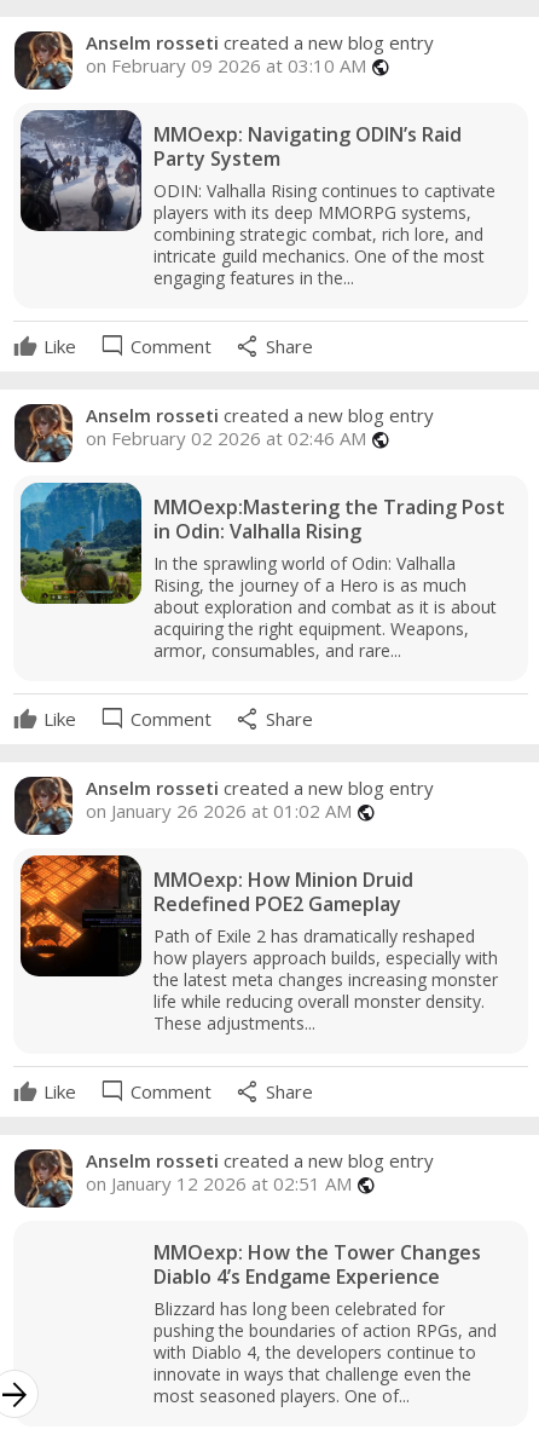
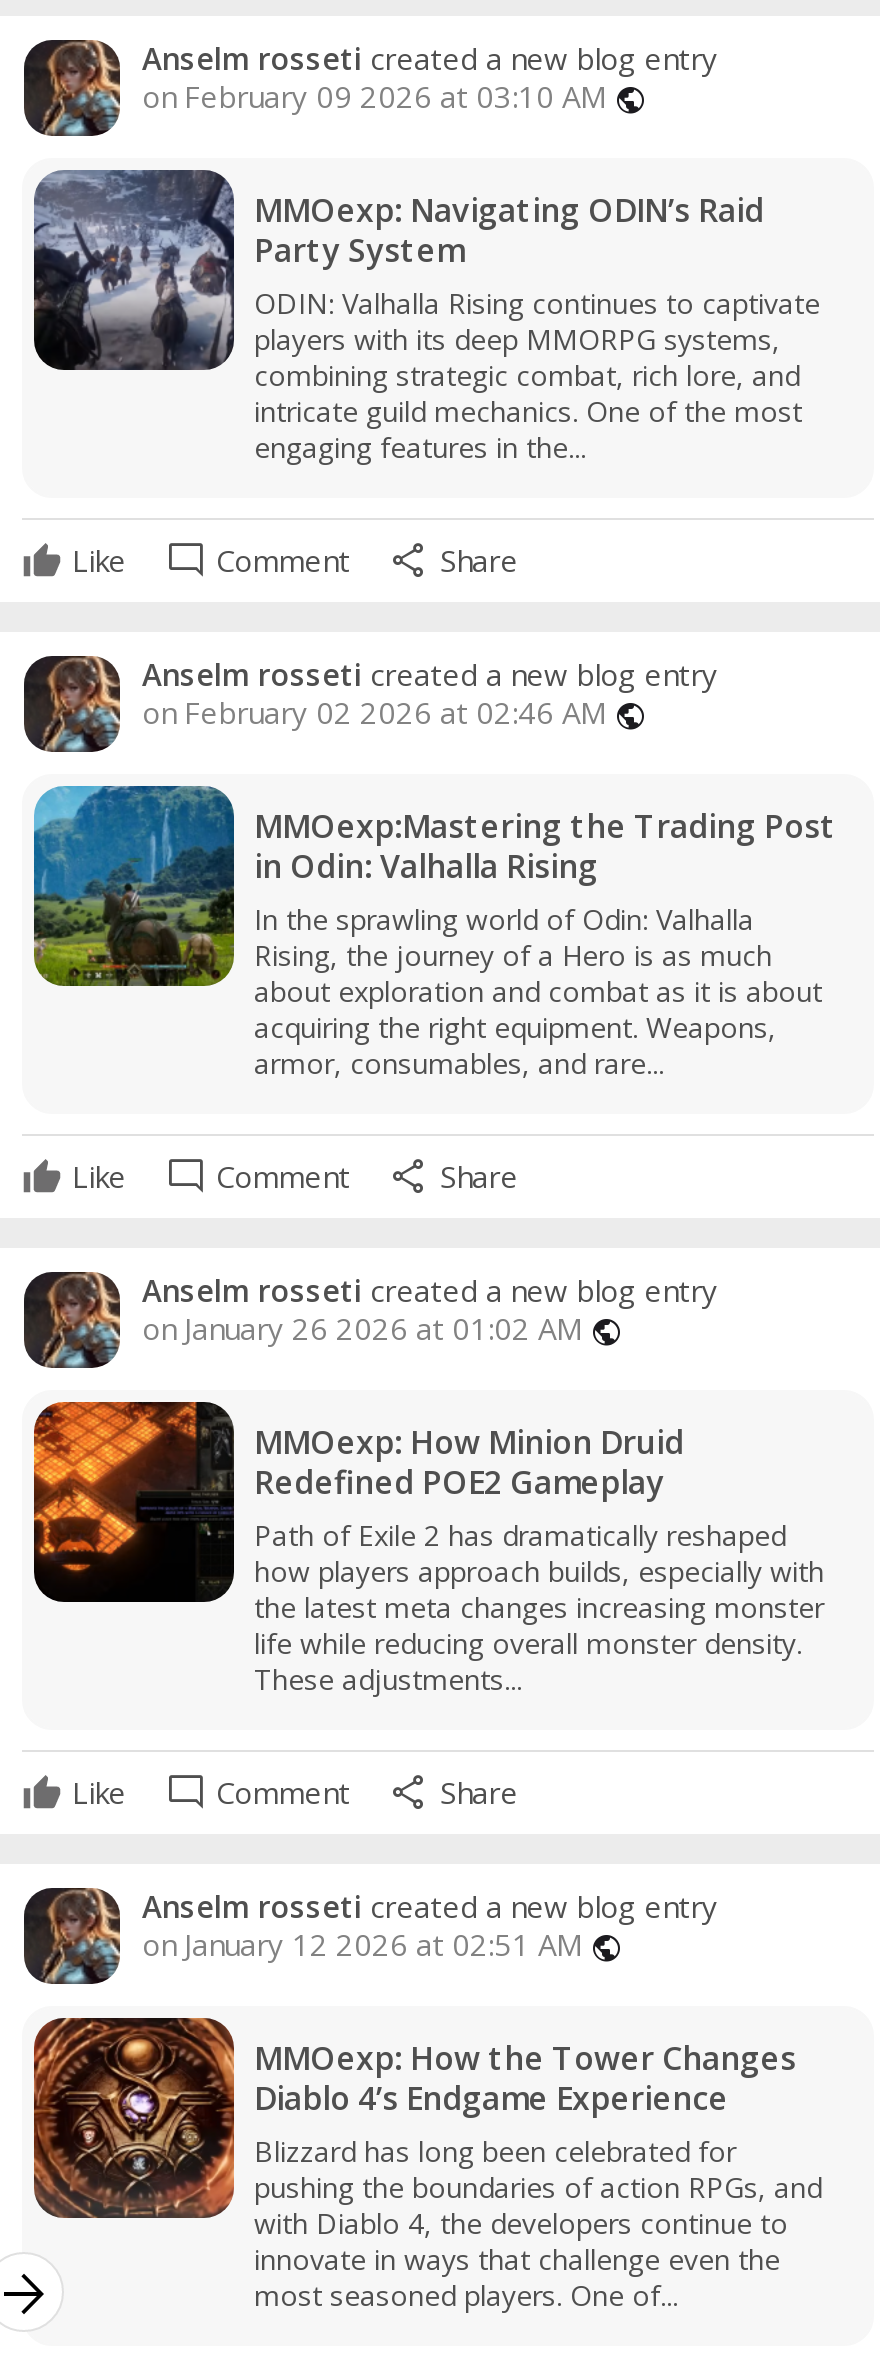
+ [image]
